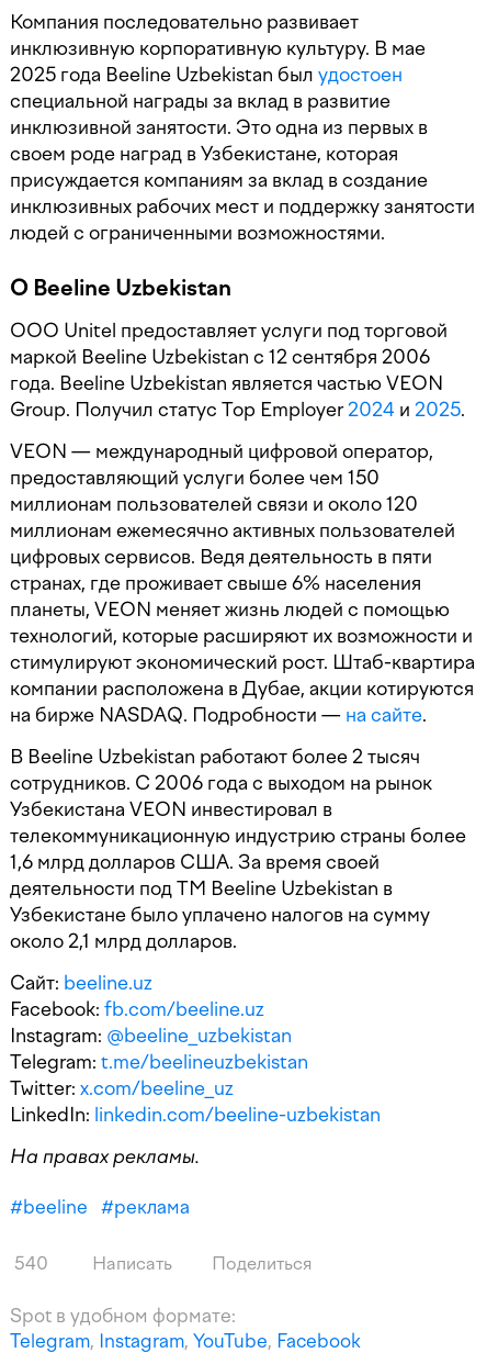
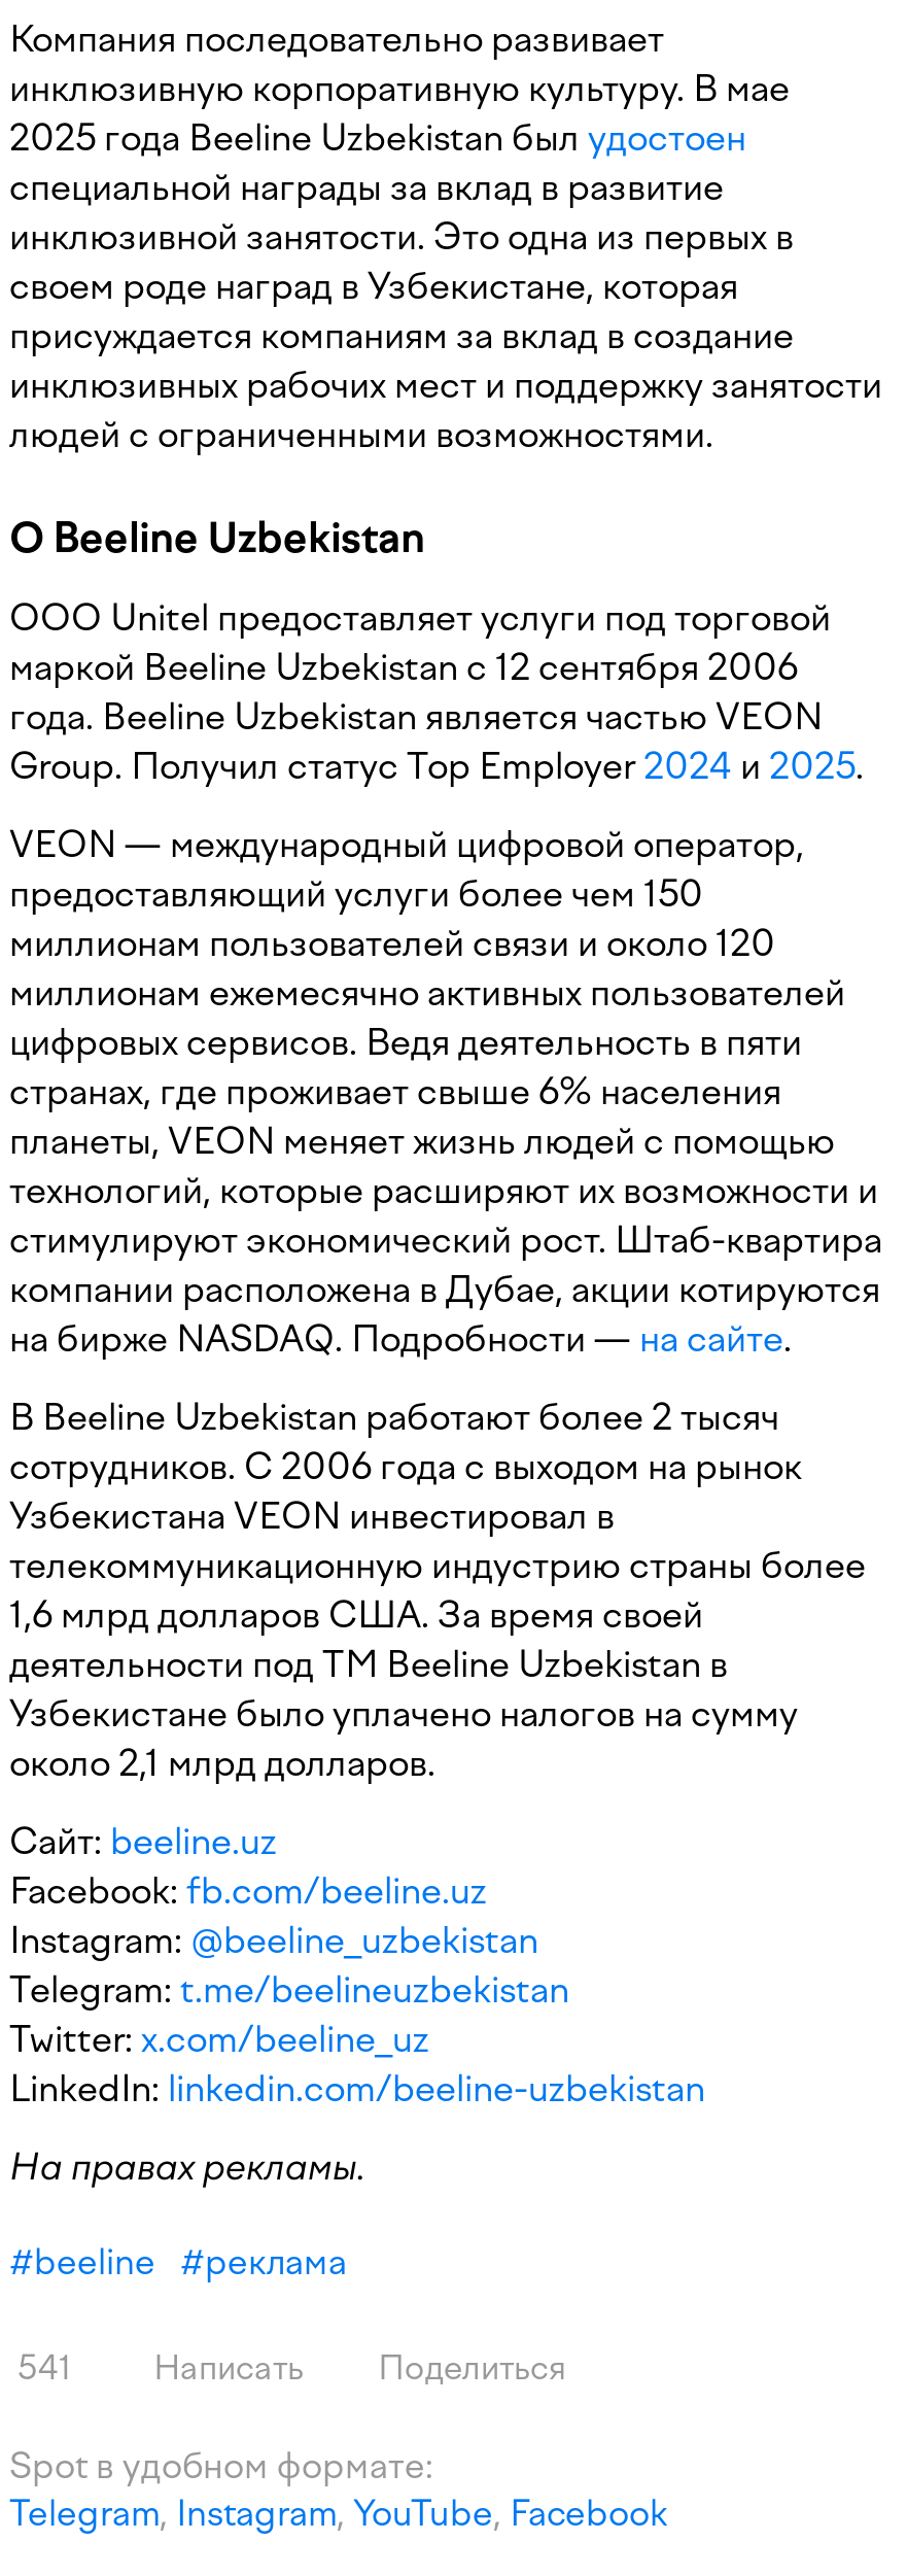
- 540 Написать Поделиться
+ 541 Написать Поделиться
